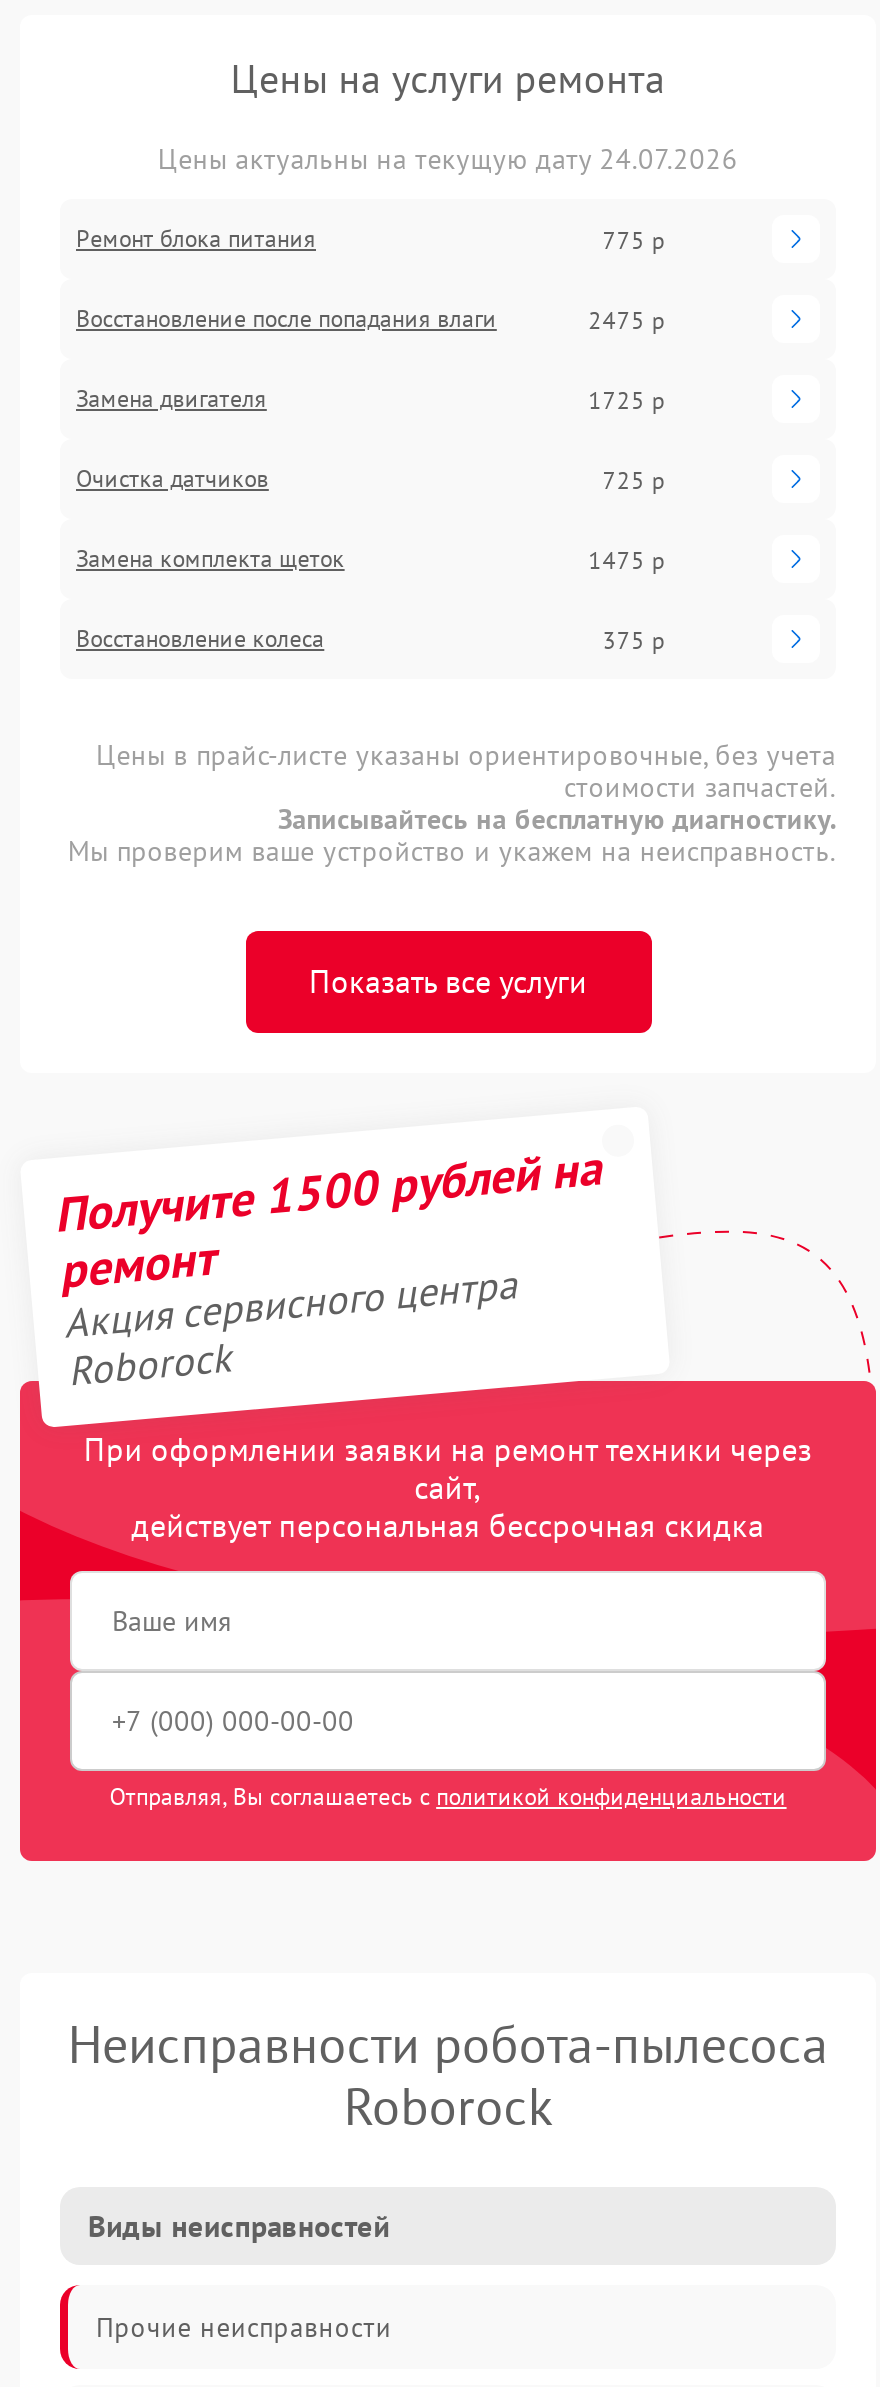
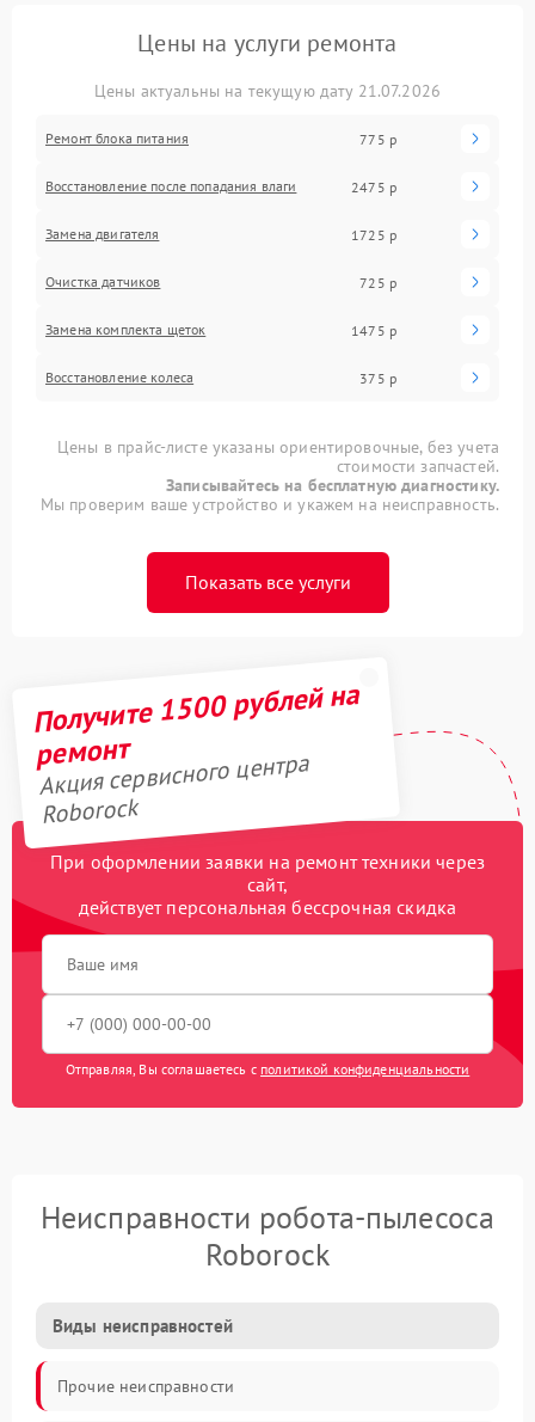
- Цены актуальны на текущую дату 24.07.2026
+ Цены актуальны на текущую дату 21.07.2026
